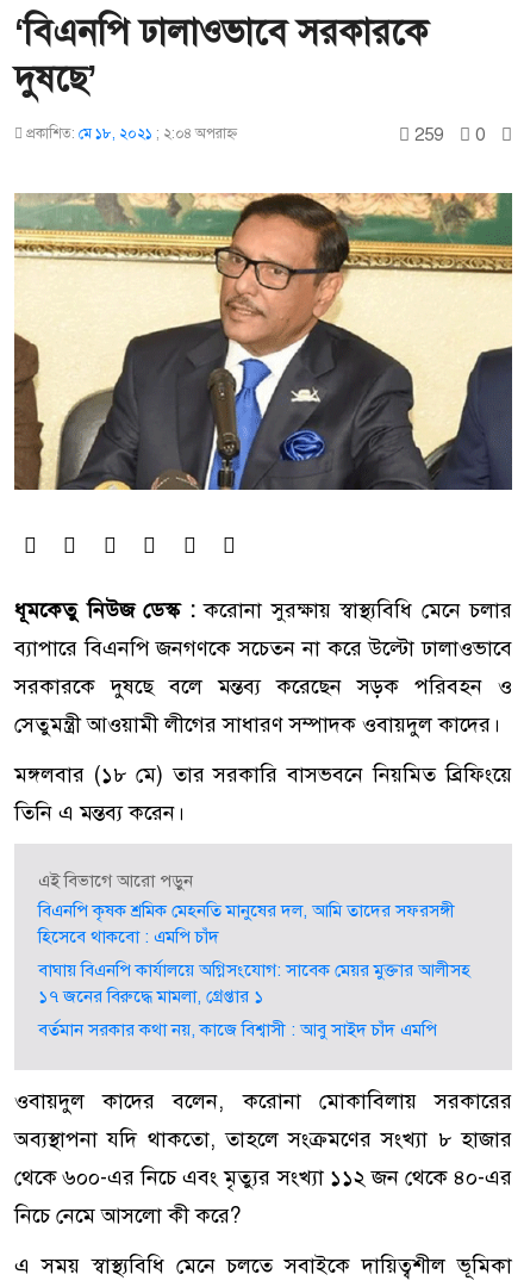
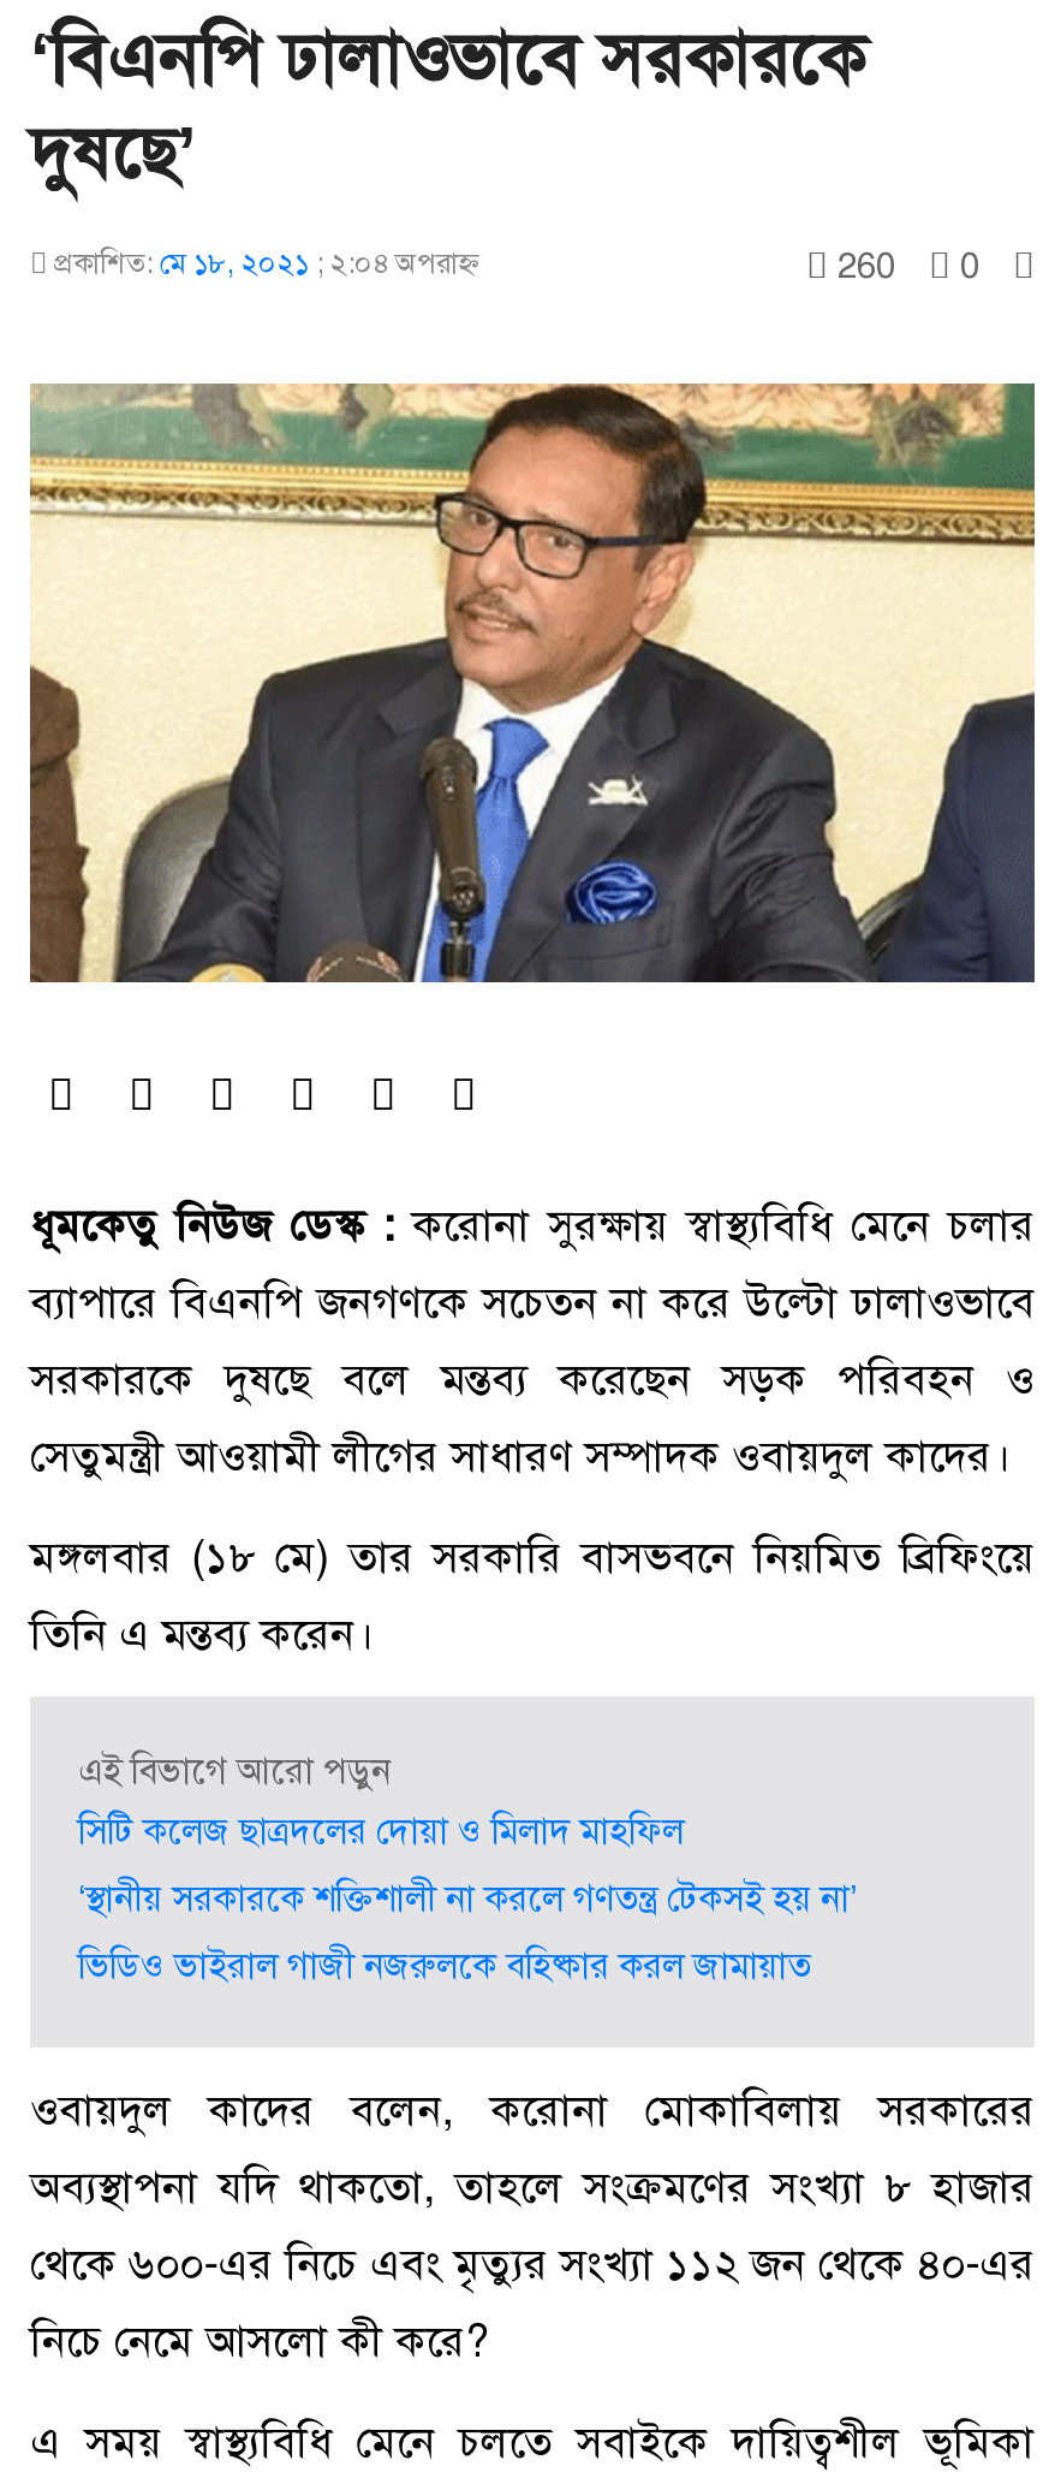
- 259
+ 260

- বিএনপি কৃষক শ্রমিক মেহনতি মানুষের দল, আমি তাদের সফরসঙ্গী
- হিসেবে থাকবো : এমপি চাঁদ
+ সিটি কলেজ ছাত্রদলের দোয়া ও মিলাদ মাহফিল

- বাঘায় বিএনপি কার্যালয়ে অগ্নিসংযোগ: সাবেক মেয়র মুক্তার আলীসহ
- ১৭ জনের বিরুদ্ধে মামলা, গ্রেপ্তার ১
+ ‘স্থানীয় সরকারকে শক্তিশালী না করলে গণতন্ত্র টেকসই হয় না’

- বর্তমান সরকার কথা নয়, কাজে বিশ্বাসী : আবু সাইদ চাঁদ এমপি
+ ভিডিও ভাইরাল গাজী নজরুলকে বহিষ্কার করল জামায়াত
